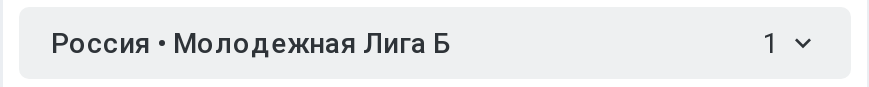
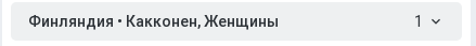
- Россия • Молодежная Лига Б
+ Финляндия • Какконен, Женщины
